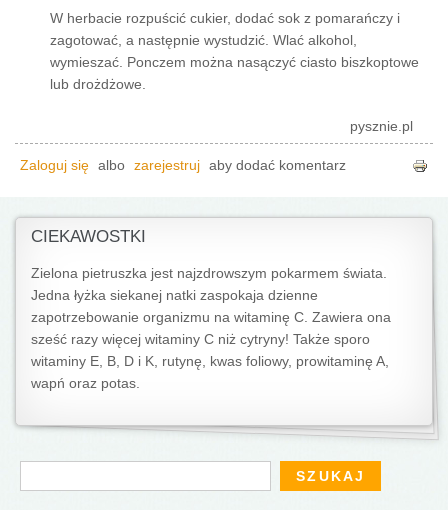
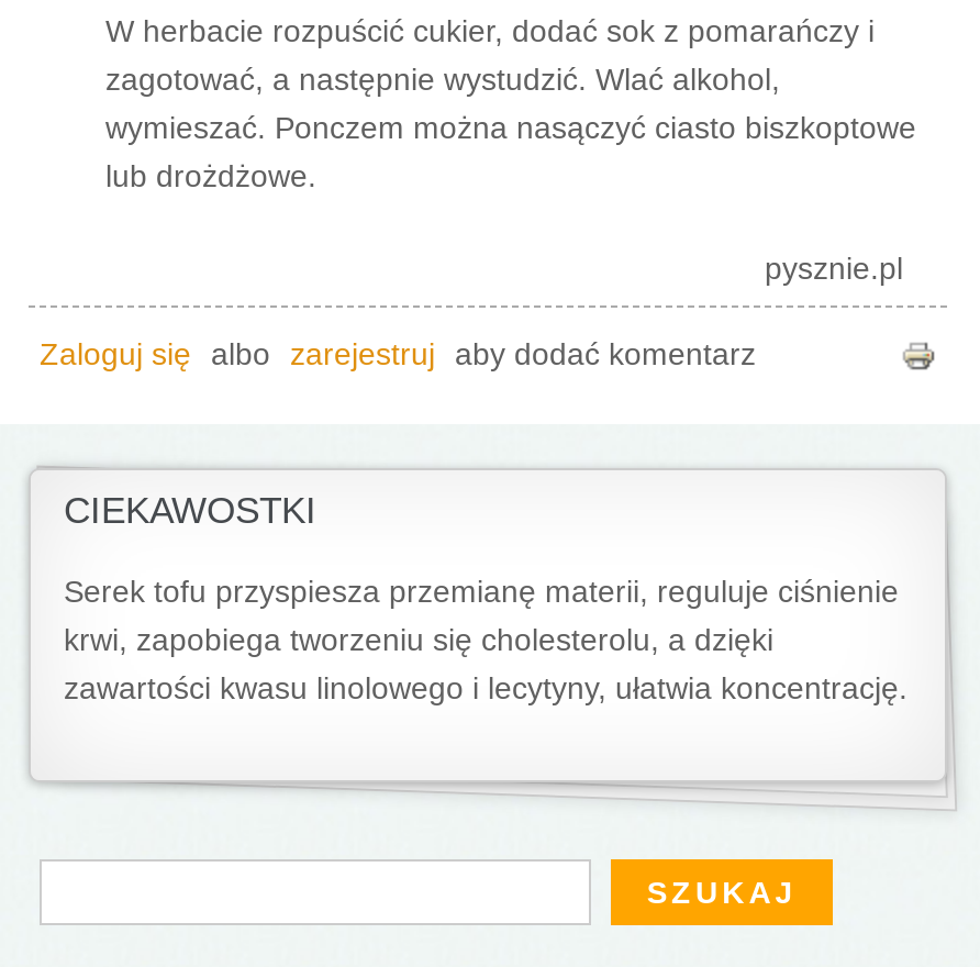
- Zielona pietruszka jest najzdrowszym pokarmem świata.
- Jedna łyżka siekanej natki zaspokaja dzienne
- zapotrzebowanie organizmu na witaminę C. Zawiera ona
- sześć razy więcej witaminy C niż cytryny! Także sporo
- witaminy E, B, D i K, rutynę, kwas foliowy, prowitaminę A,
- wapń oraz potas.
+ Serek tofu przyspiesza przemianę materii, reguluje ciśnienie
+ krwi, zapobiega tworzeniu się cholesterolu, a dzięki
+ zawartości kwasu linolowego i lecytyny, ułatwia koncentrację.
